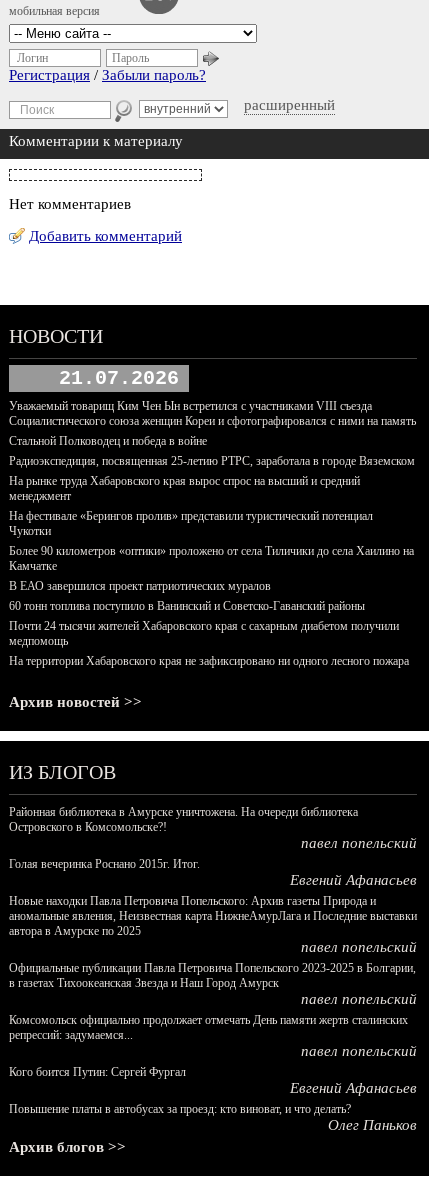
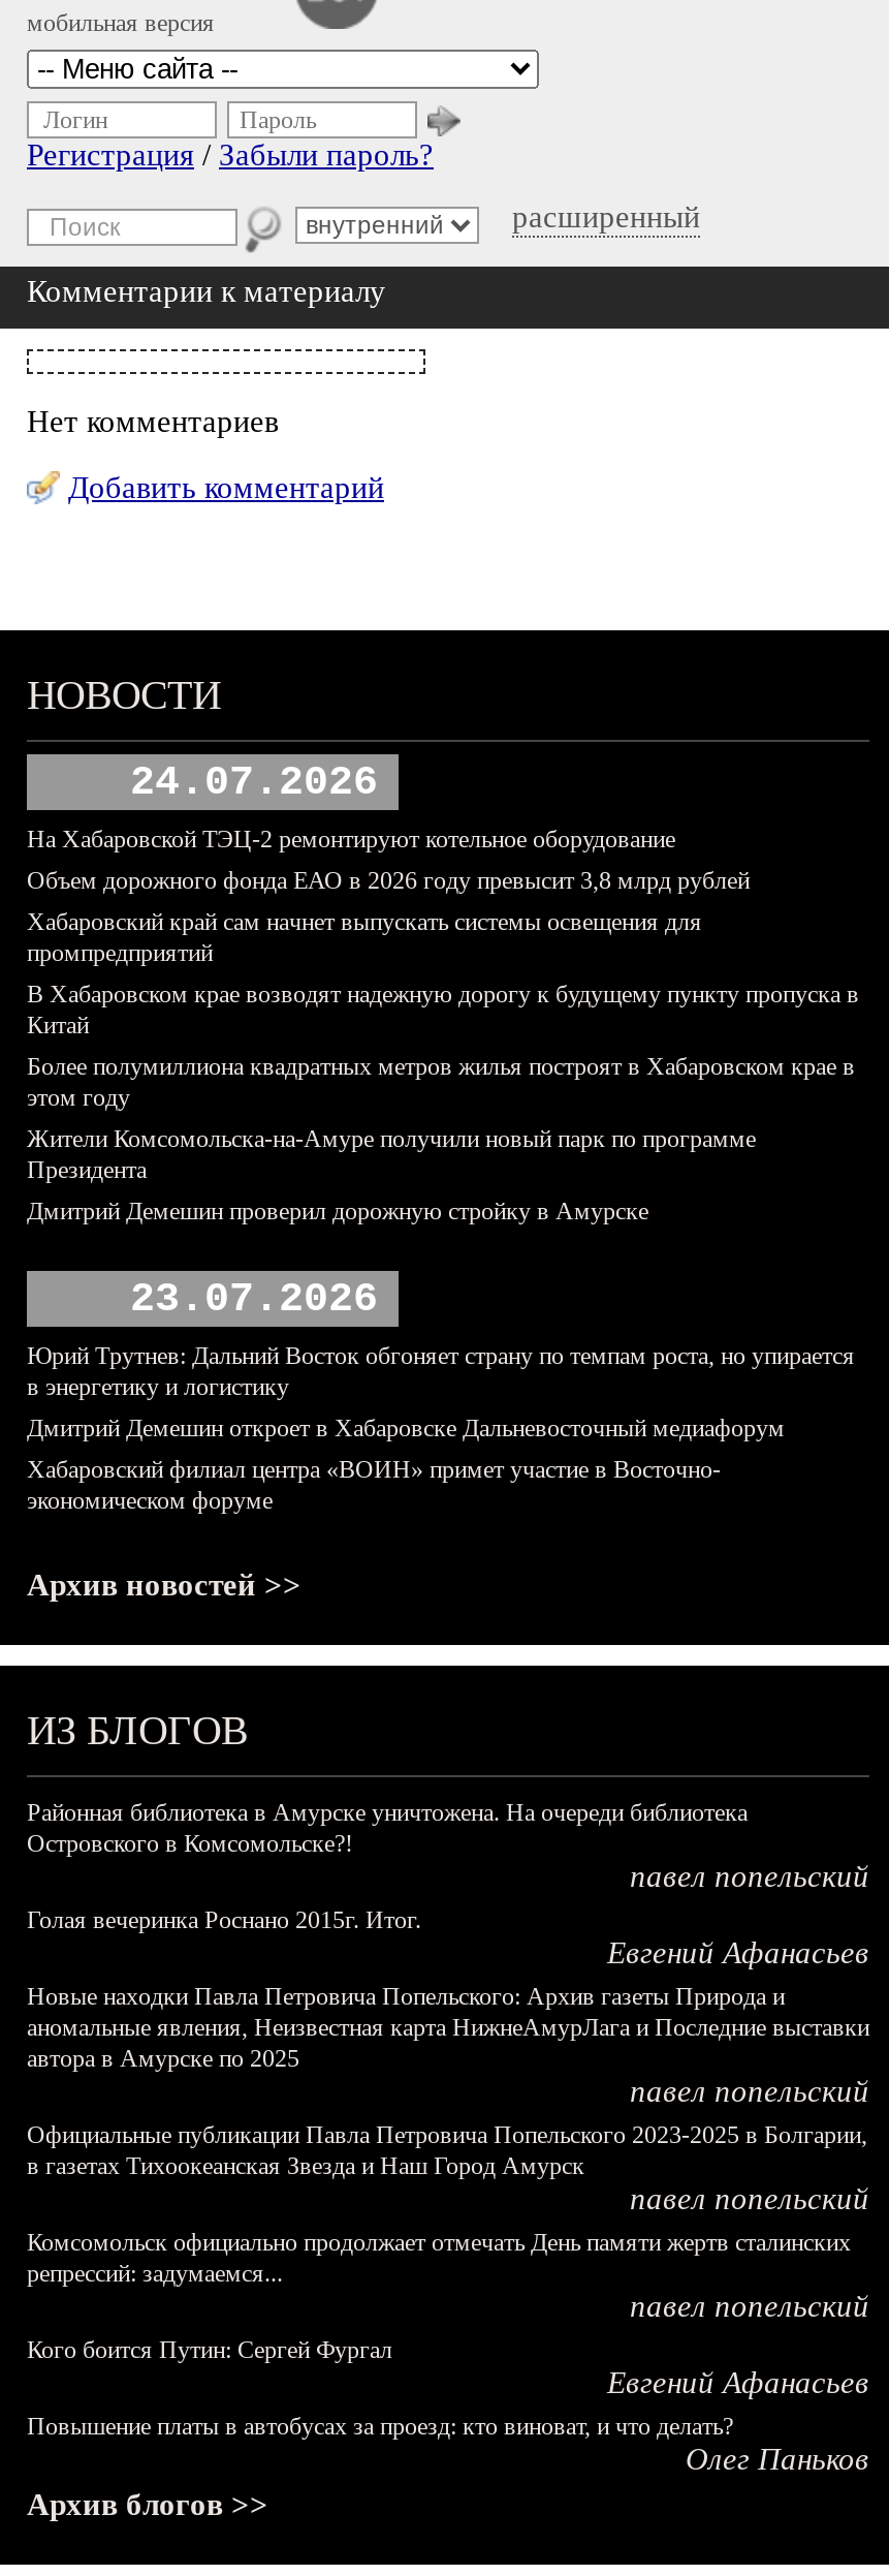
- 21.07.2026
- Уважаемый товарищ Ким Чен Ын встретился с участниками VIII съезда
- Социалистического союза женщин Кореи и сфотографировался с ними на память
- Стальной Полководец и победа в войне
- Радиоэкспедиция, посвященная 25-летию РТРС, заработала в городе Вяземском
- На рынке труда Хабаровского края вырос спрос на высший и средний
- менеджмент
- На фестивале «Берингов пролив» представили туристический потенциал
- Чукотки
- Более 90 километров «оптики» проложено от села Тиличики до села Хаилино на
- Камчатке
- В ЕАО завершился проект патриотических муралов
- 60 тонн топлива поступило в Ванинский и Советско-Гаванский районы
- Почти 24 тысячи жителей Хабаровского края с сахарным диабетом получили
- медпомощь
- На территории Хабаровского края не зафиксировано ни одного лесного пожара
+ 24.07.2026
+ На Хабаровской ТЭЦ-2 ремонтируют котельное оборудование
+ Объем дорожного фонда ЕАО в 2026 году превысит 3,8 млрд рублей
+ Хабаровский край сам начнет выпускать системы освещения для
+ промпредприятий
+ В Хабаровском крае возводят надежную дорогу к будущему пункту пропуска в
+ Китай
+ Более полумиллиона квадратных метров жилья построят в Хабаровском крае в
+ этом году
+ Жители Комсомольска-на-Амуре получили новый парк по программе
+ Президента
+ Дмитрий Демешин проверил дорожную стройку в Амурске
+ 23.07.2026
+ Юрий Трутнев: Дальний Восток обгоняет страну по темпам роста, но упирается
+ в энергетику и логистику
+ Дмитрий Демешин откроет в Хабаровске Дальневосточный медиафорум
+ Хабаровский филиал центра «ВОИН» примет участие в Восточно-
+ экономическом форуме
